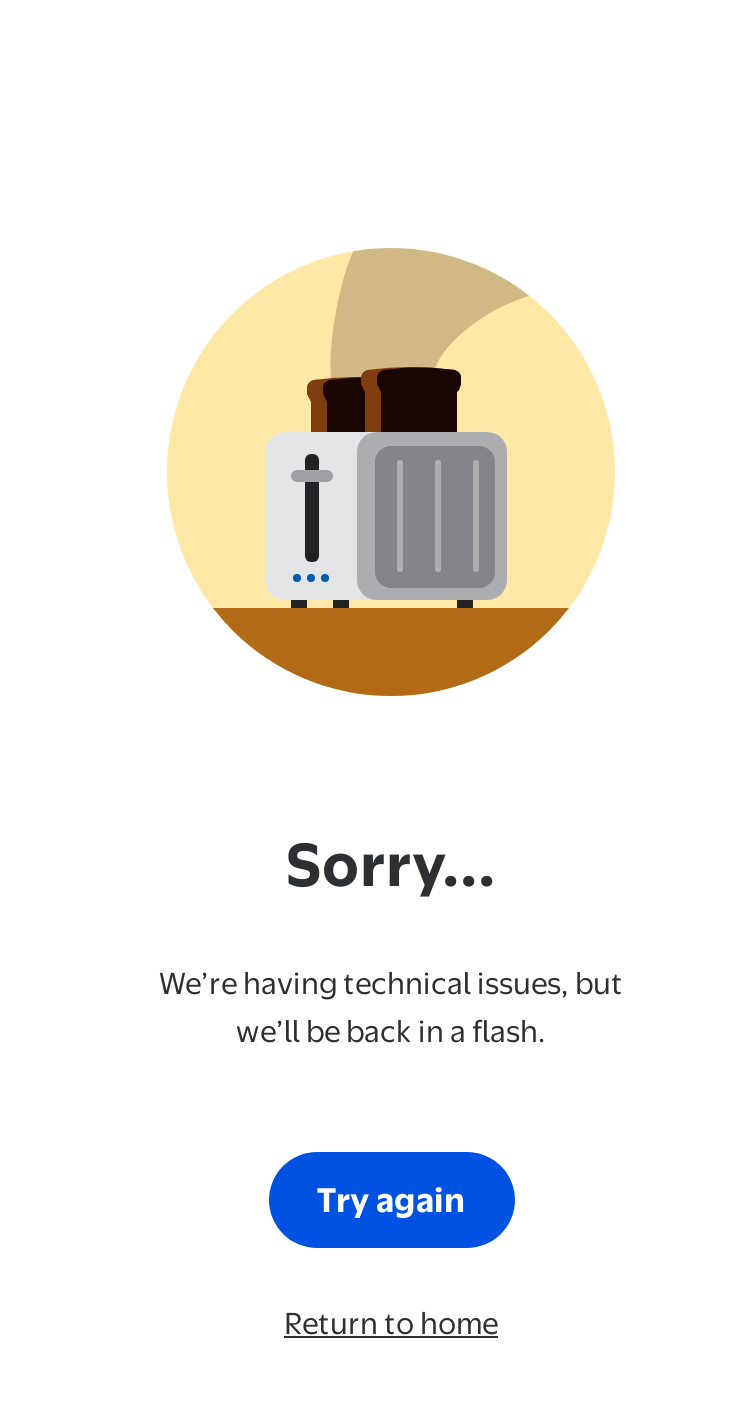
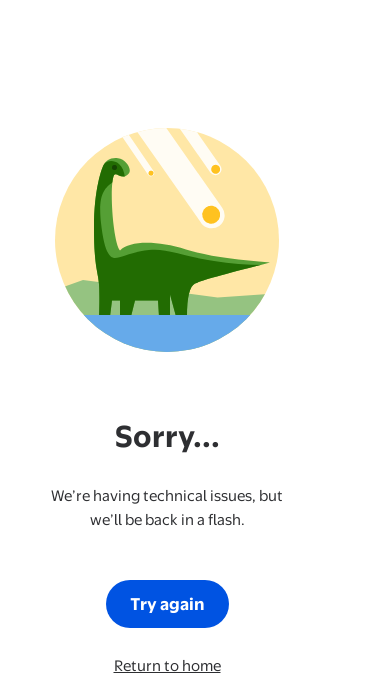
- [image]
+ [image]
